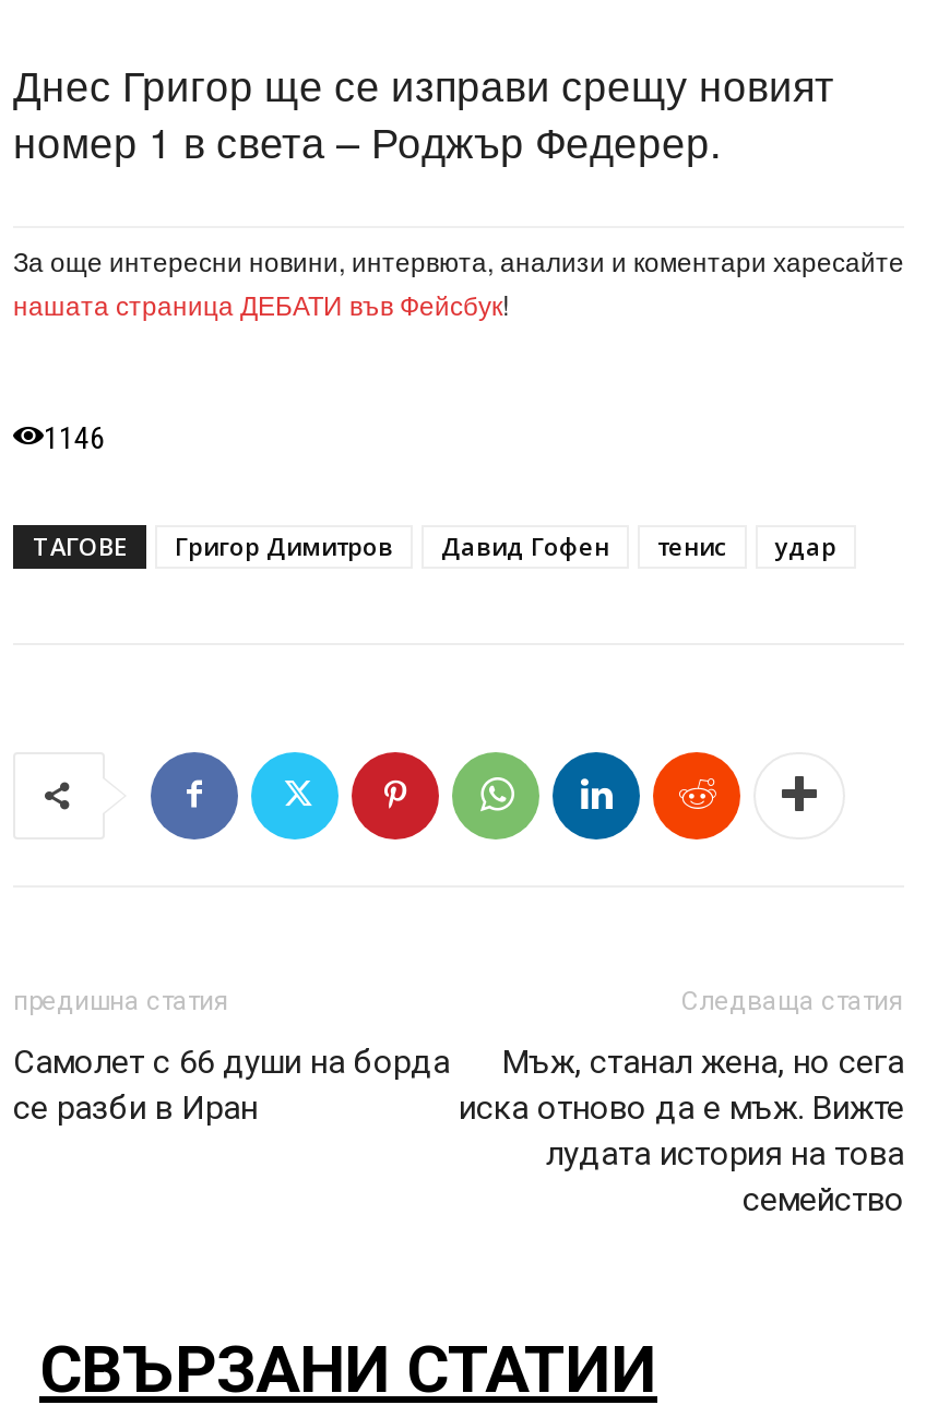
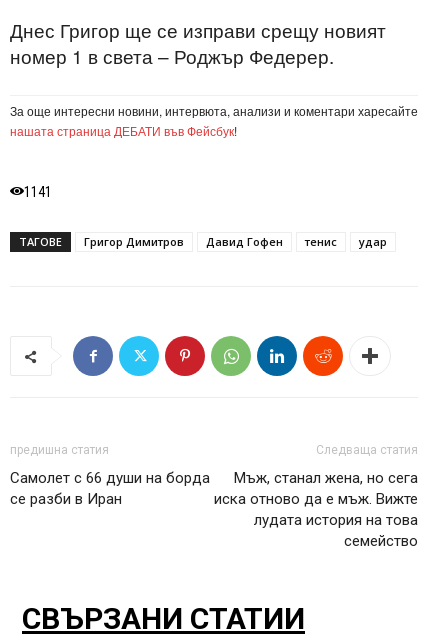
- 1146
+ 1141
